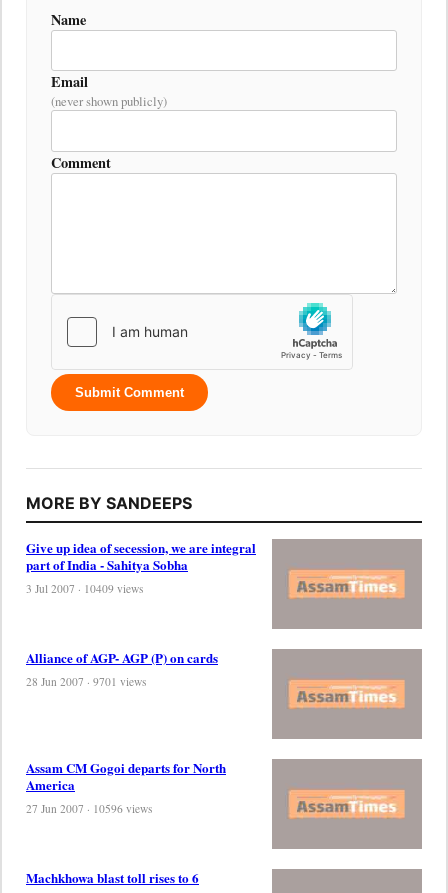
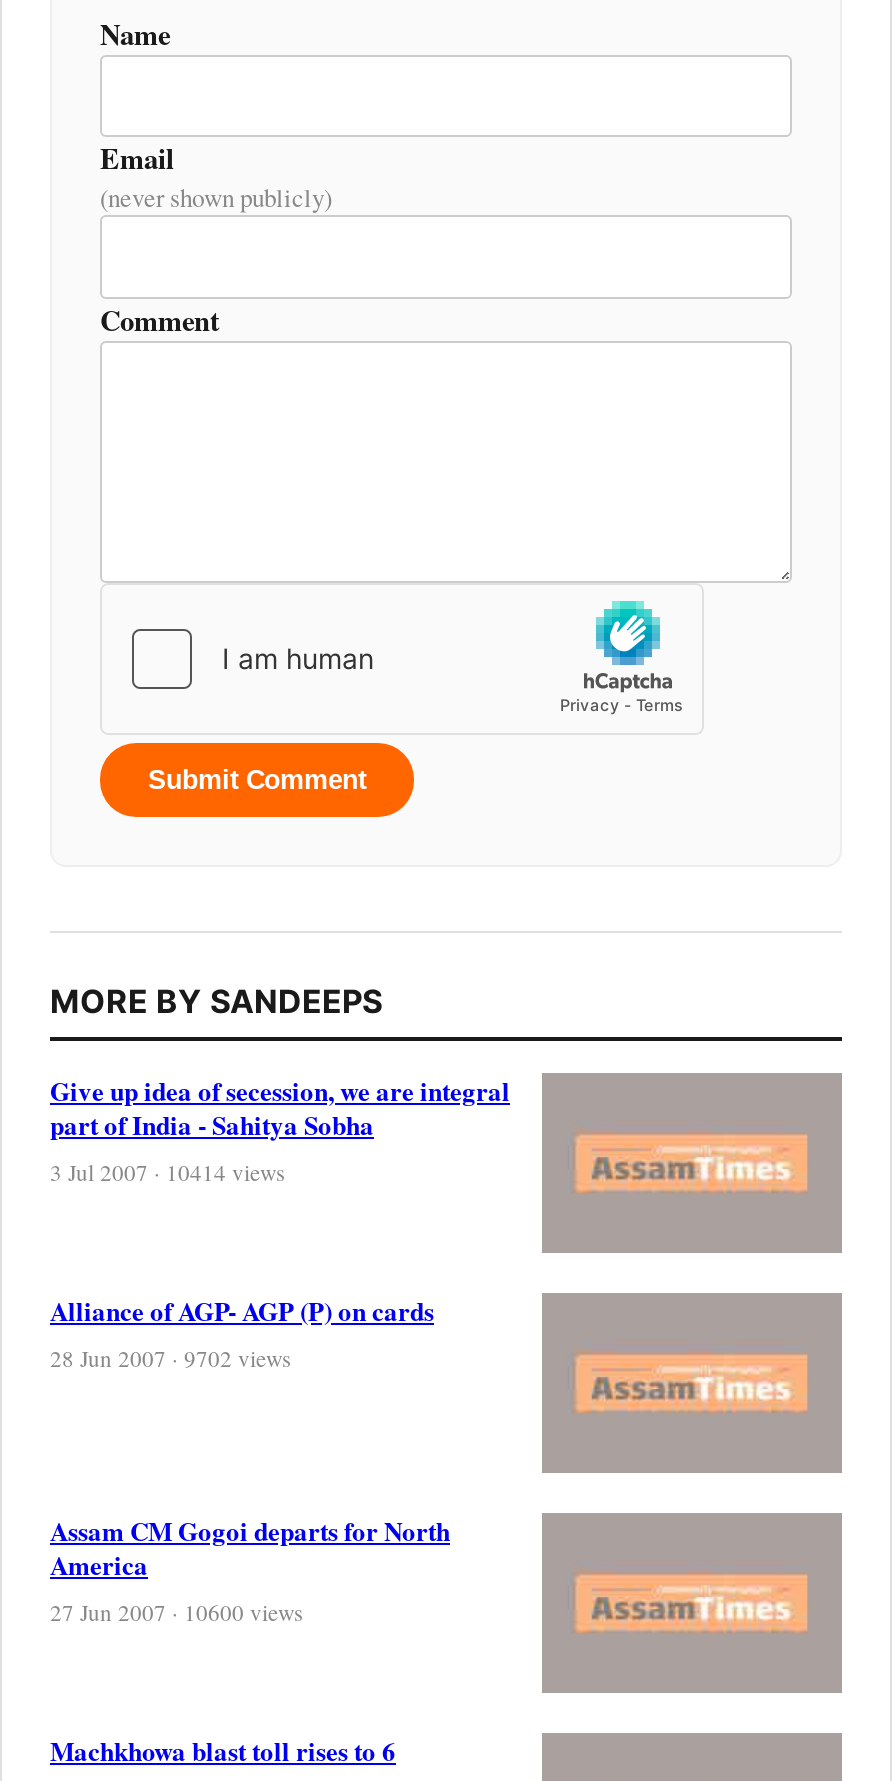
- 3 Jul 2007 · 10409 views
+ 3 Jul 2007 · 10414 views

- 28 Jun 2007 · 9701 views
+ 28 Jun 2007 · 9702 views

- 27 Jun 2007 · 10596 views
+ 27 Jun 2007 · 10600 views
